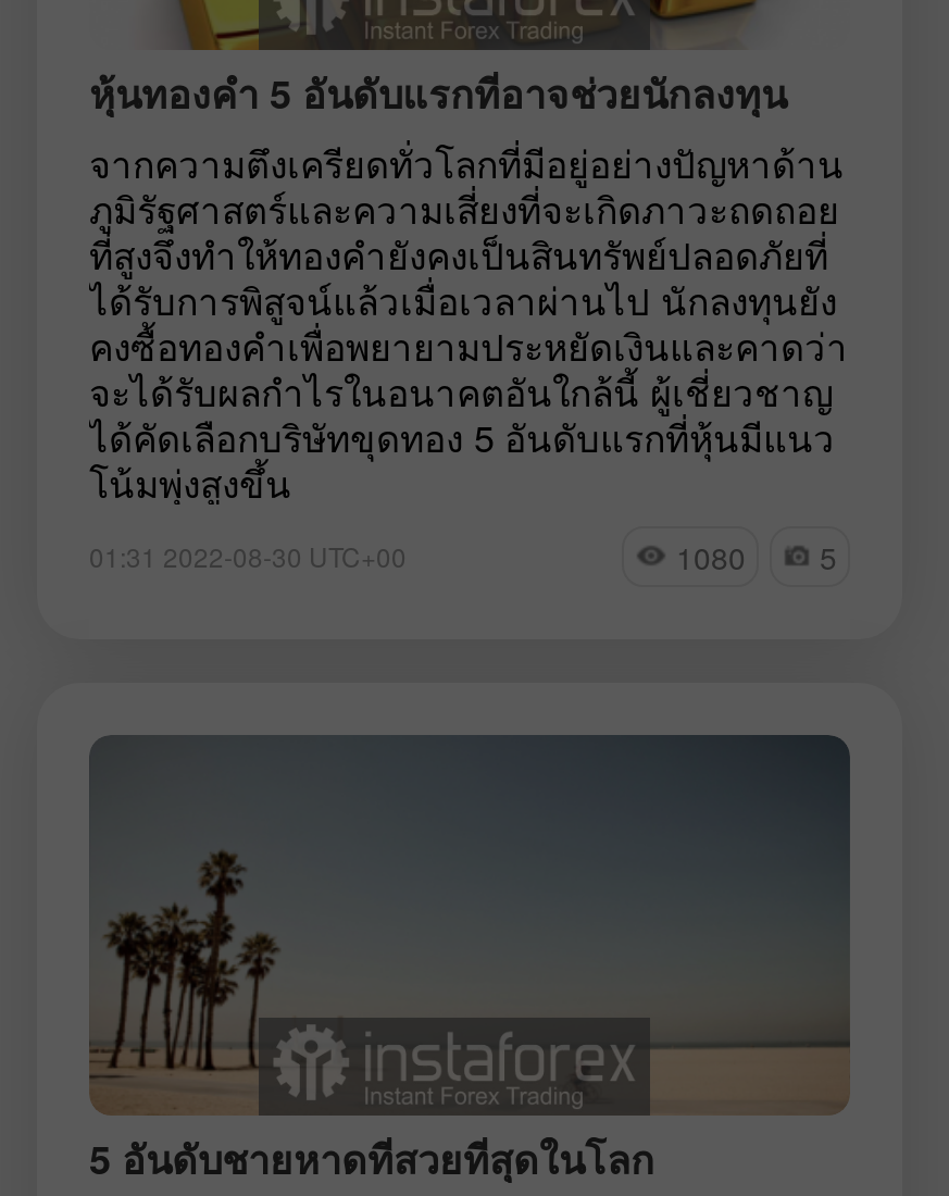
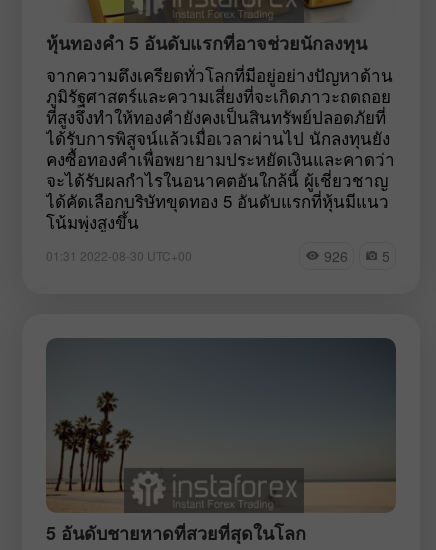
- 1080 5
+ 926 5
